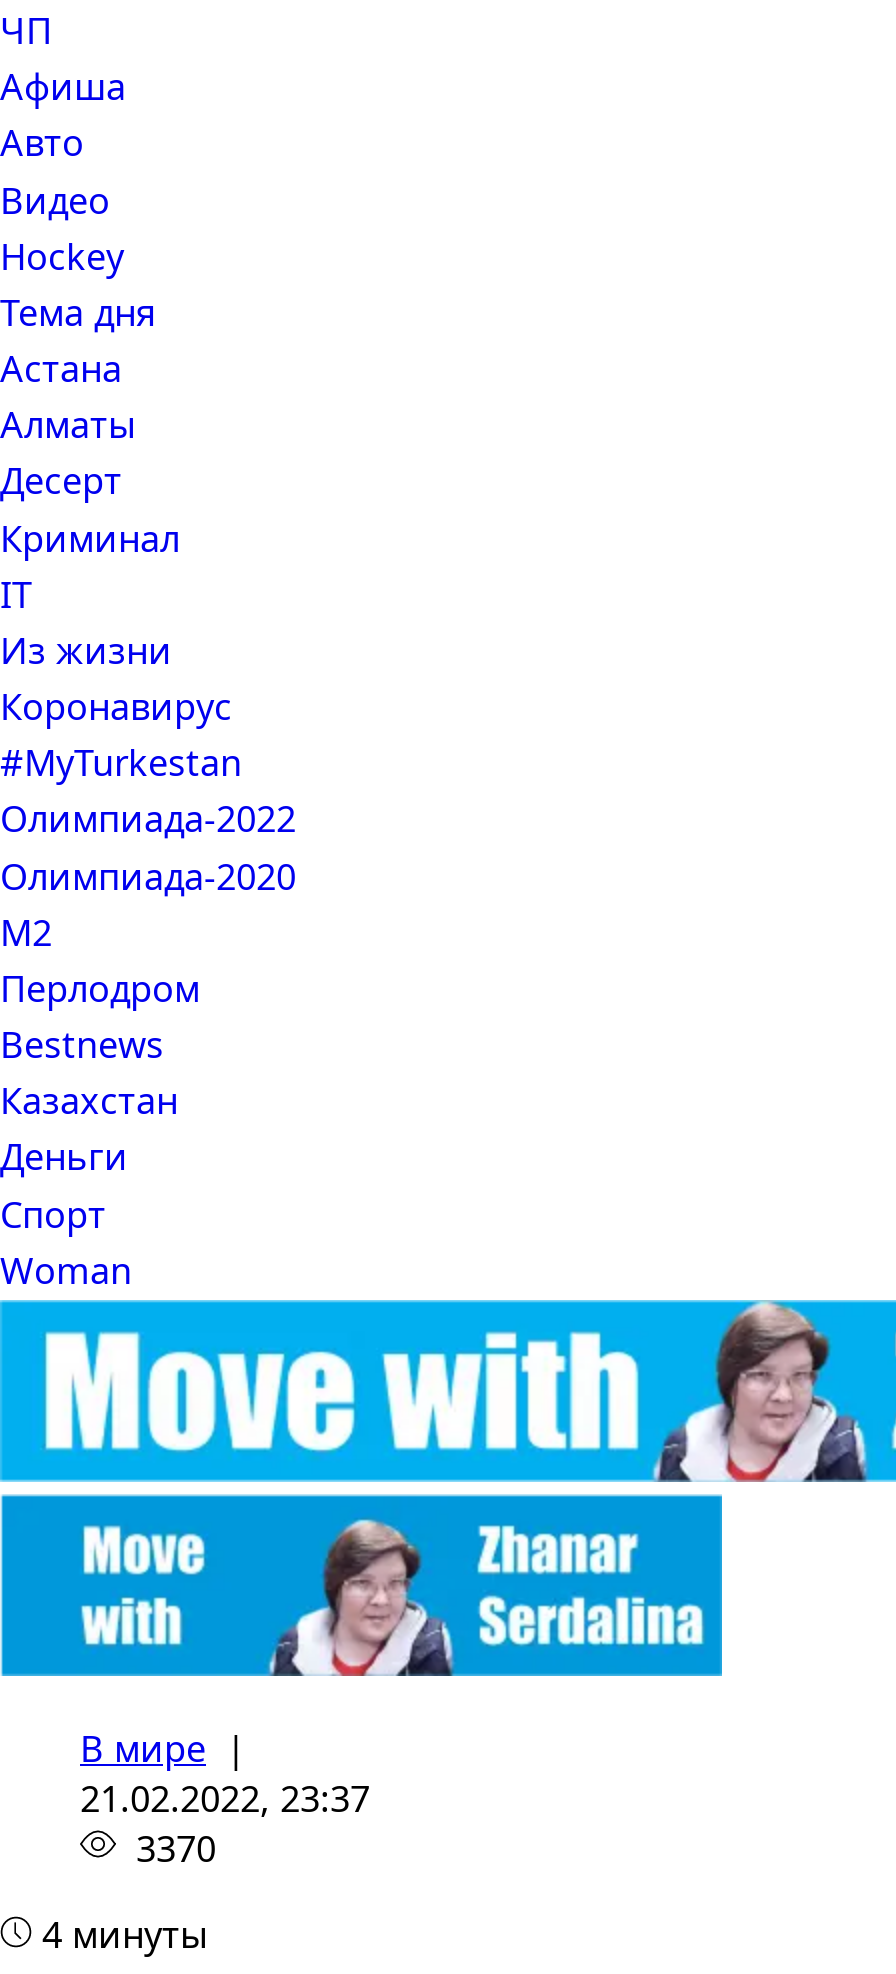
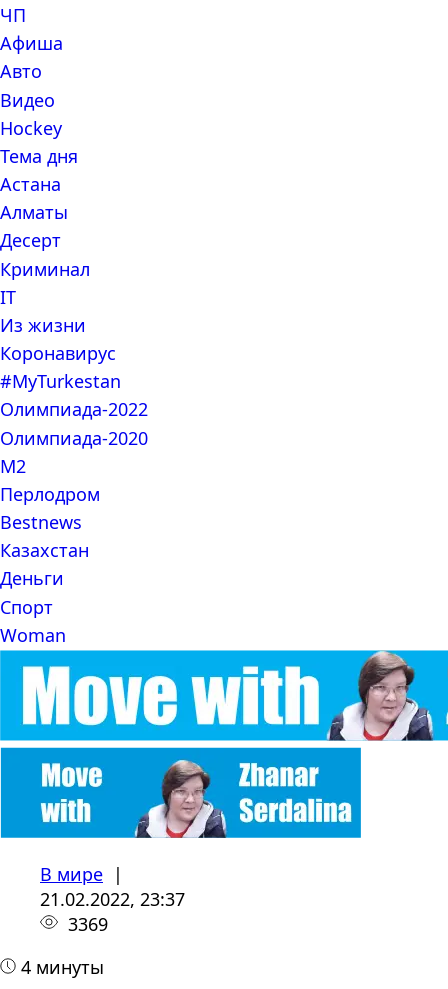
- 3370
+ 3369
